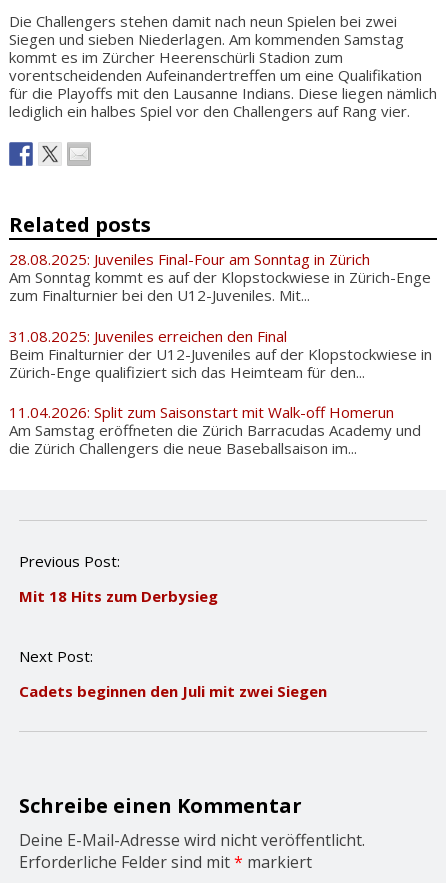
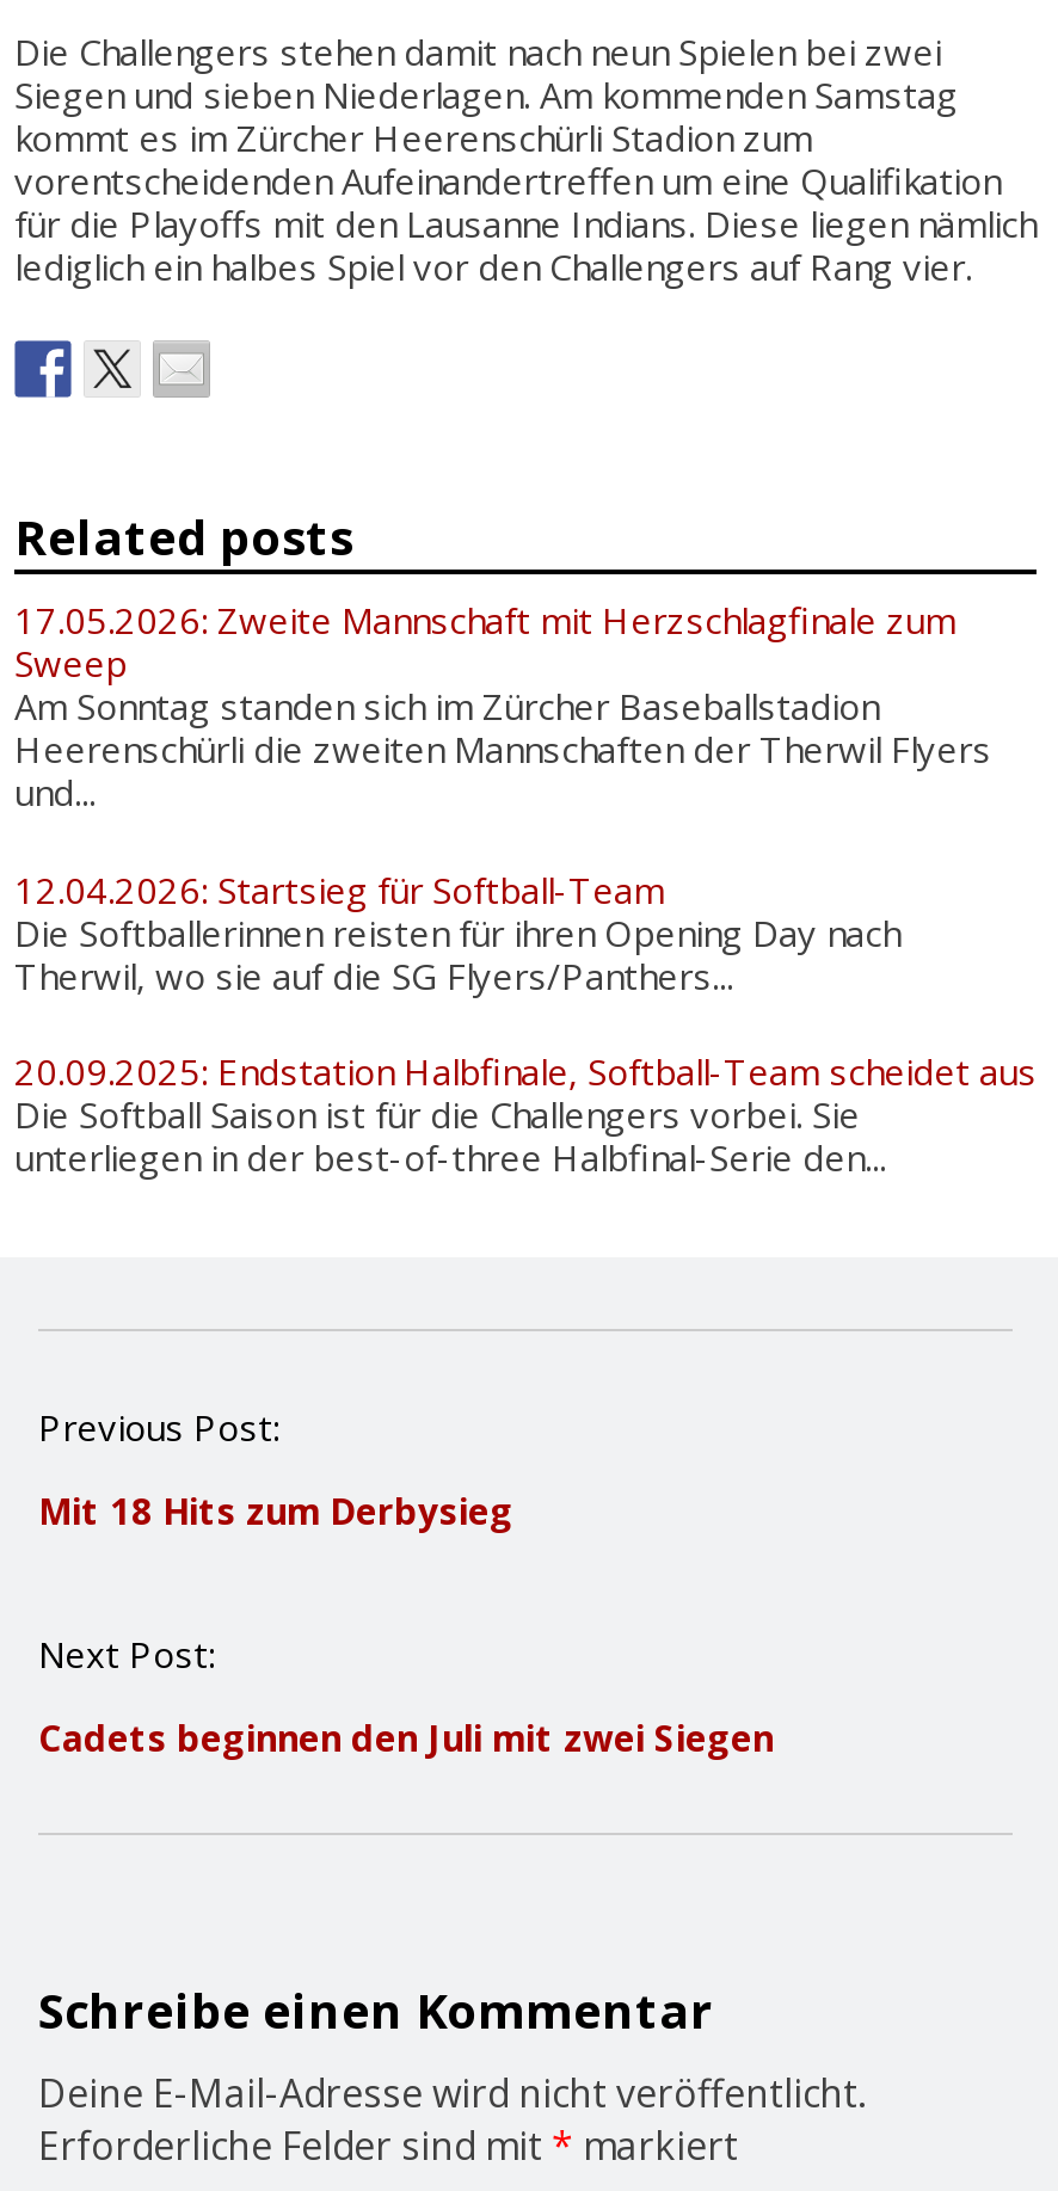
- 28.08.2025: Juveniles Final-Four am Sonntag in Zürich
- Am Sonntag kommt es auf der Klopstockwiese in Zürich-Enge
- zum Finalturnier bei den U12-Juveniles. Mit...
+ 17.05.2026: Zweite Mannschaft mit Herzschlagfinale zum
+ Sweep
+ Am Sonntag standen sich im Zürcher Baseballstadion
+ Heerenschürli die zweiten Mannschaften der Therwil Flyers
+ und...

- 31.08.2025: Juveniles erreichen den Final
- Beim Finalturnier der U12-Juveniles auf der Klopstockwiese in
- Zürich-Enge qualifiziert sich das Heimteam für den...
+ 12.04.2026: Startsieg für Softball-Team
+ Die Softballerinnen reisten für ihren Opening Day nach
+ Therwil, wo sie auf die SG Flyers/Panthers...

- 11.04.2026: Split zum Saisonstart mit Walk-off Homerun
- Am Samstag eröffneten die Zürich Barracudas Academy und
- die Zürich Challengers die neue Baseballsaison im...
+ 20.09.2025: Endstation Halbfinale, Softball-Team scheidet aus
+ Die Softball Saison ist für die Challengers vorbei. Sie
+ unterliegen in der best-of-three Halbfinal-Serie den...
